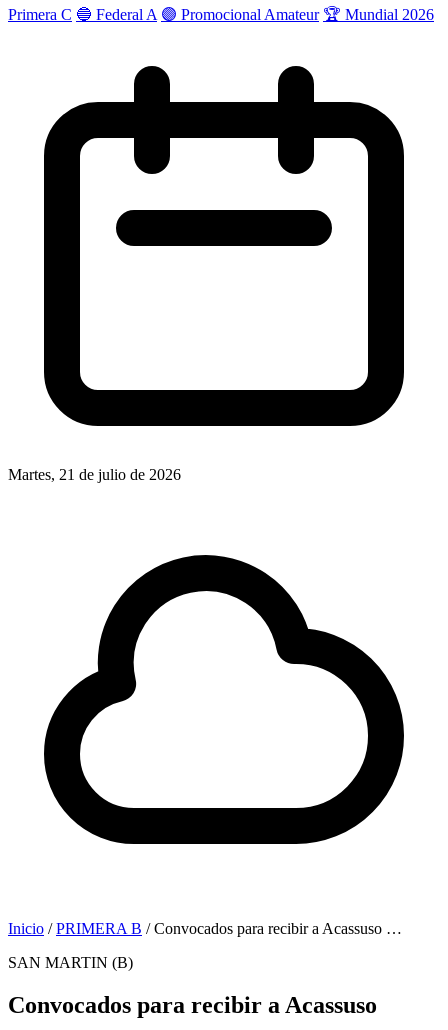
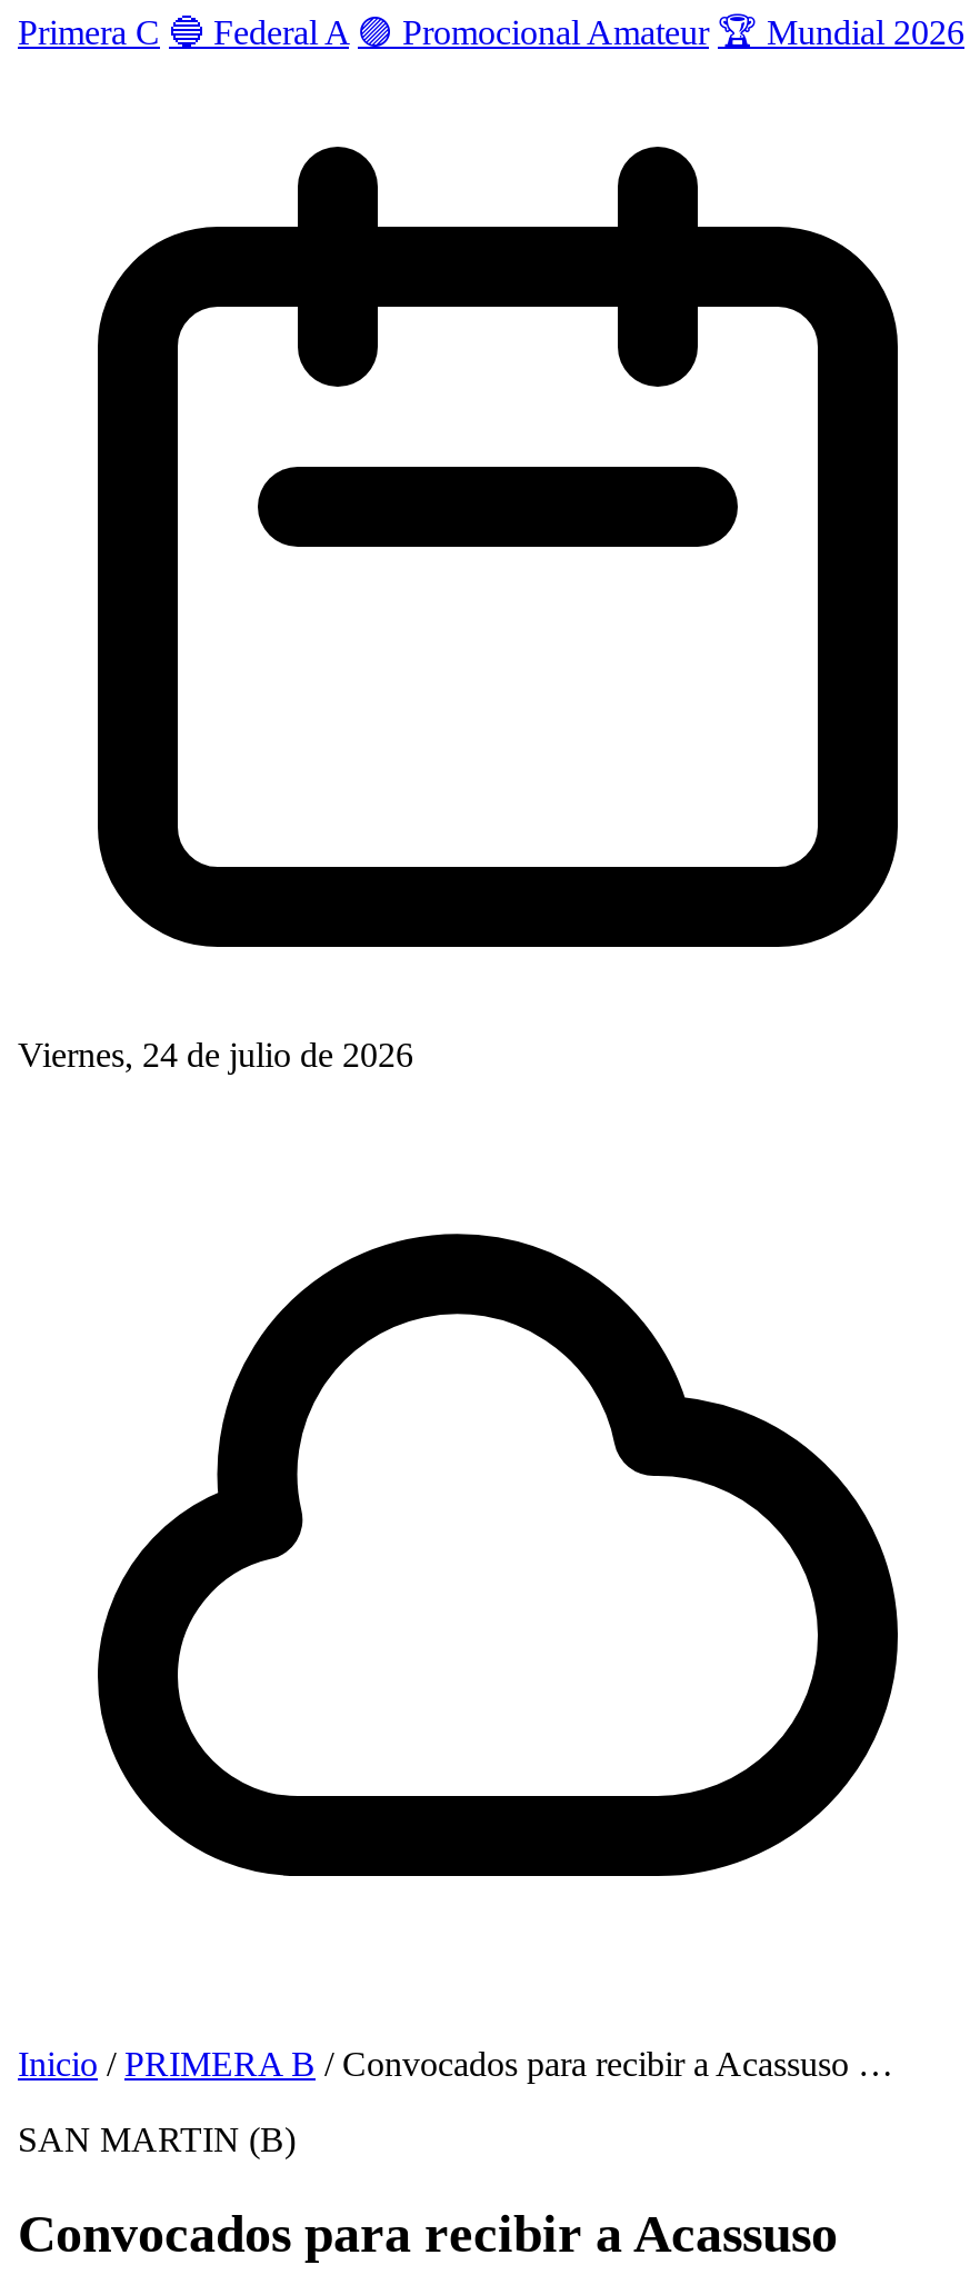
- Martes, 21 de julio de 2026
+ Viernes, 24 de julio de 2026
